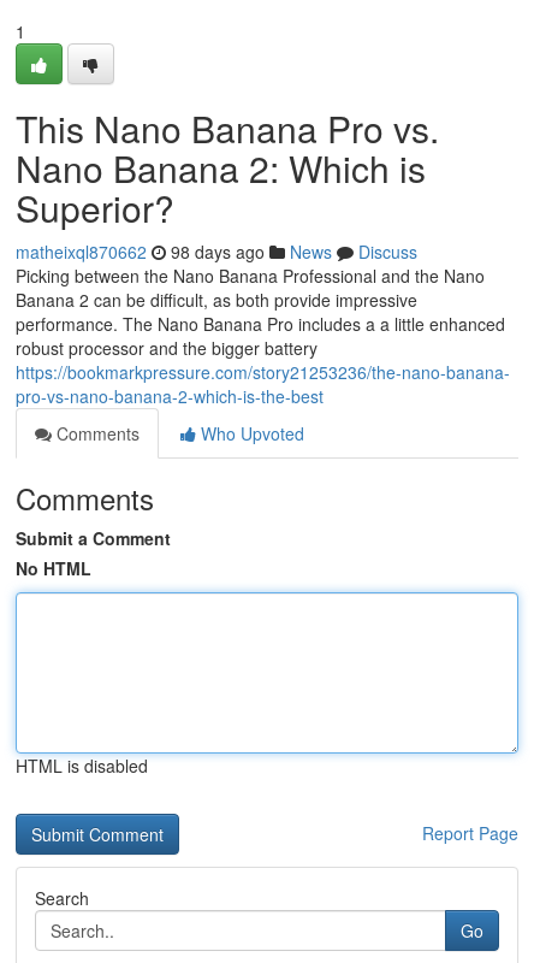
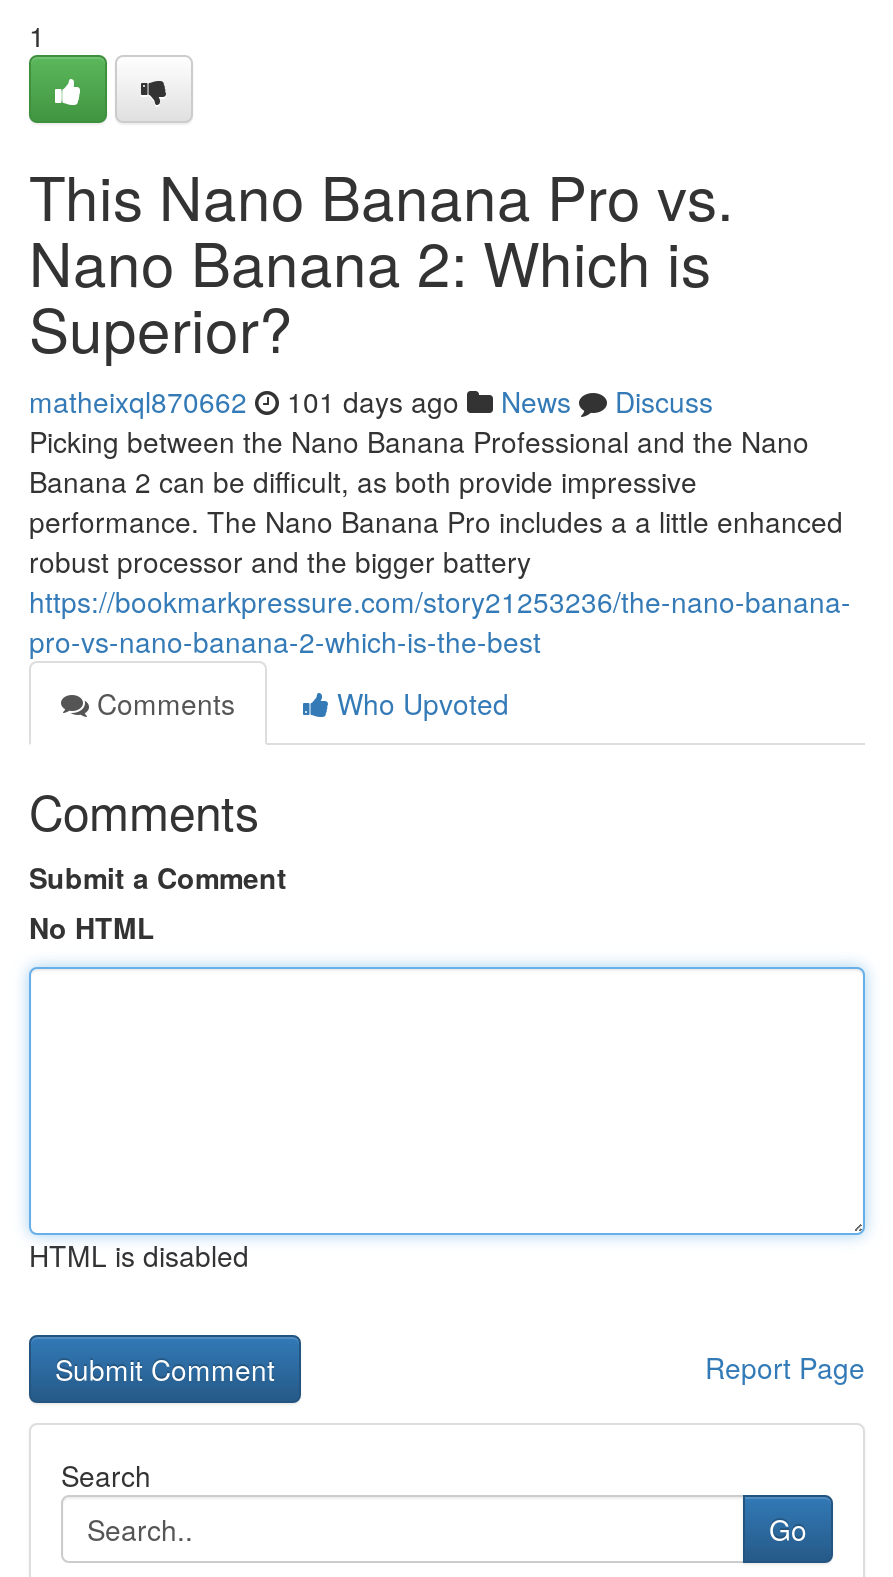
- matheixql870662 98 days ago News Discuss
+ matheixql870662 101 days ago News Discuss
